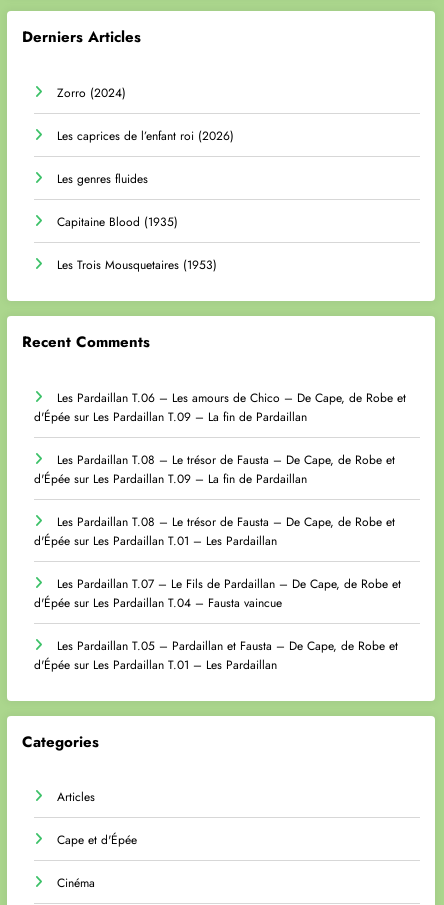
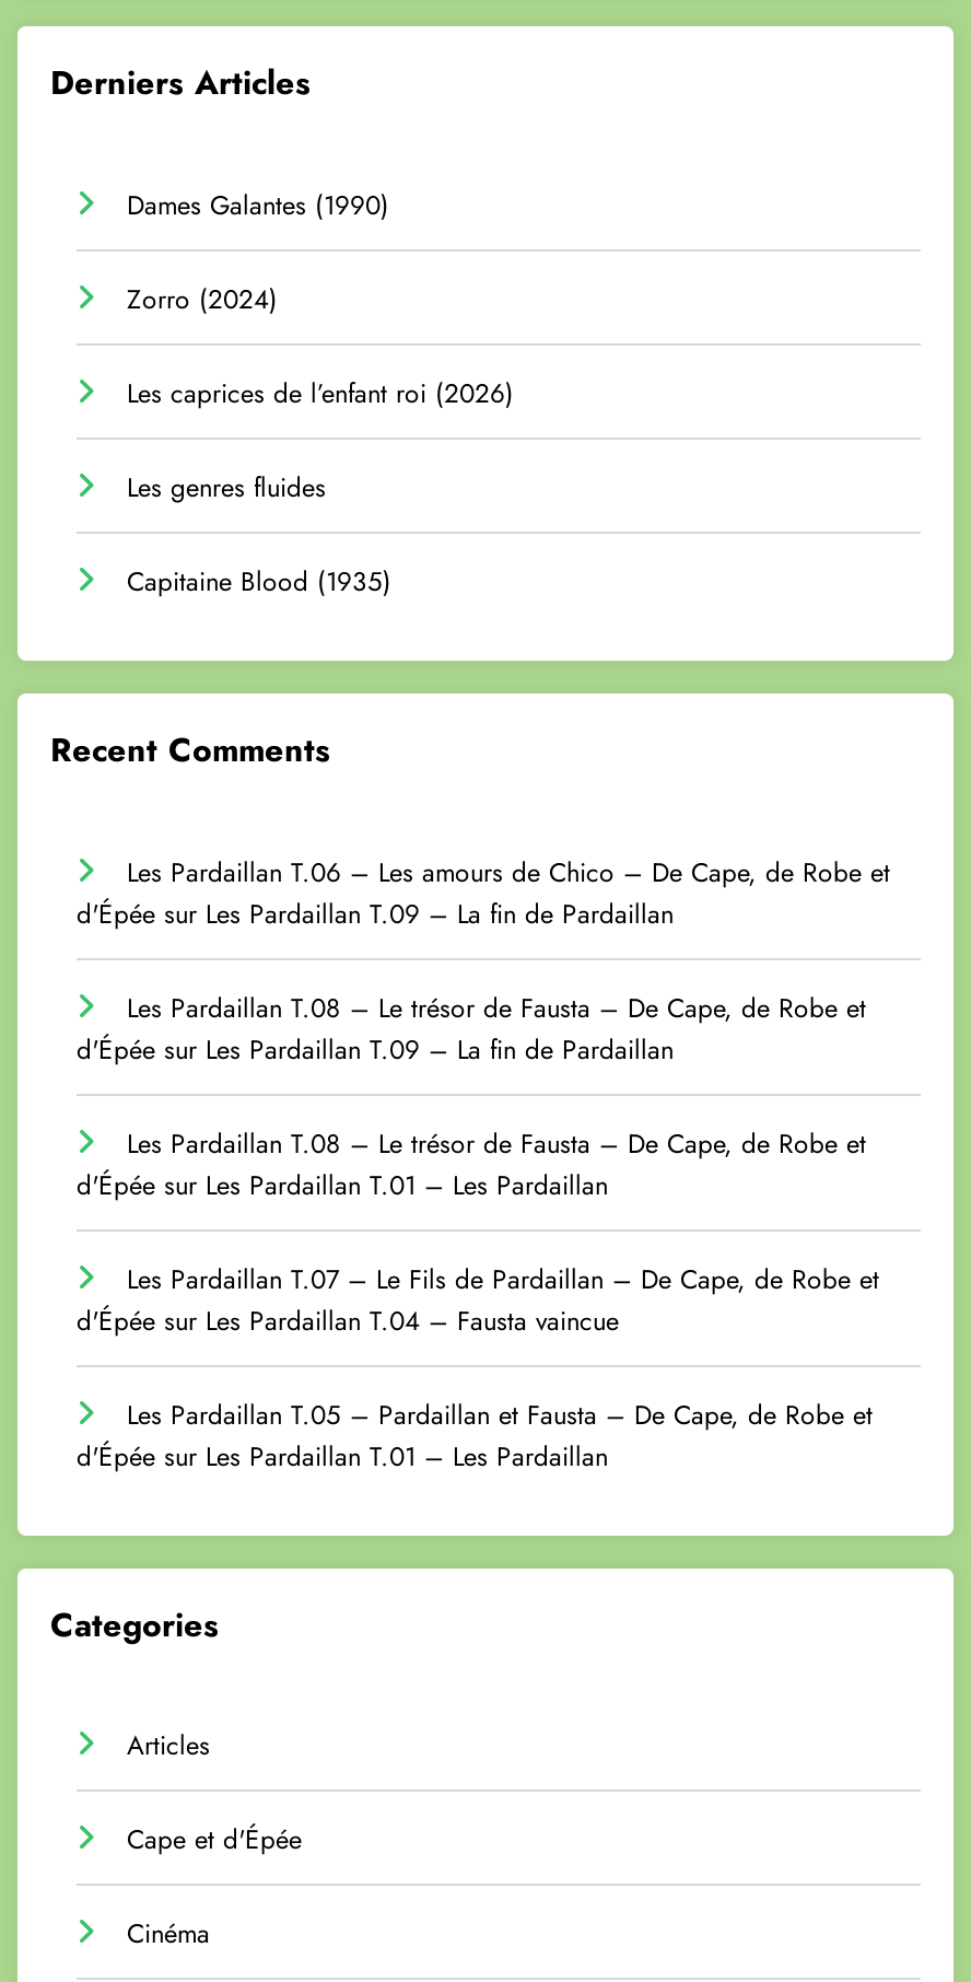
+ Dames Galantes (1990)

moved down: Zorro (2024) | Les caprices de l’enfant roi (2026) | Les genres fluides | Capitaine Blood (1935)

- Les Trois Mousquetaires (1953)
